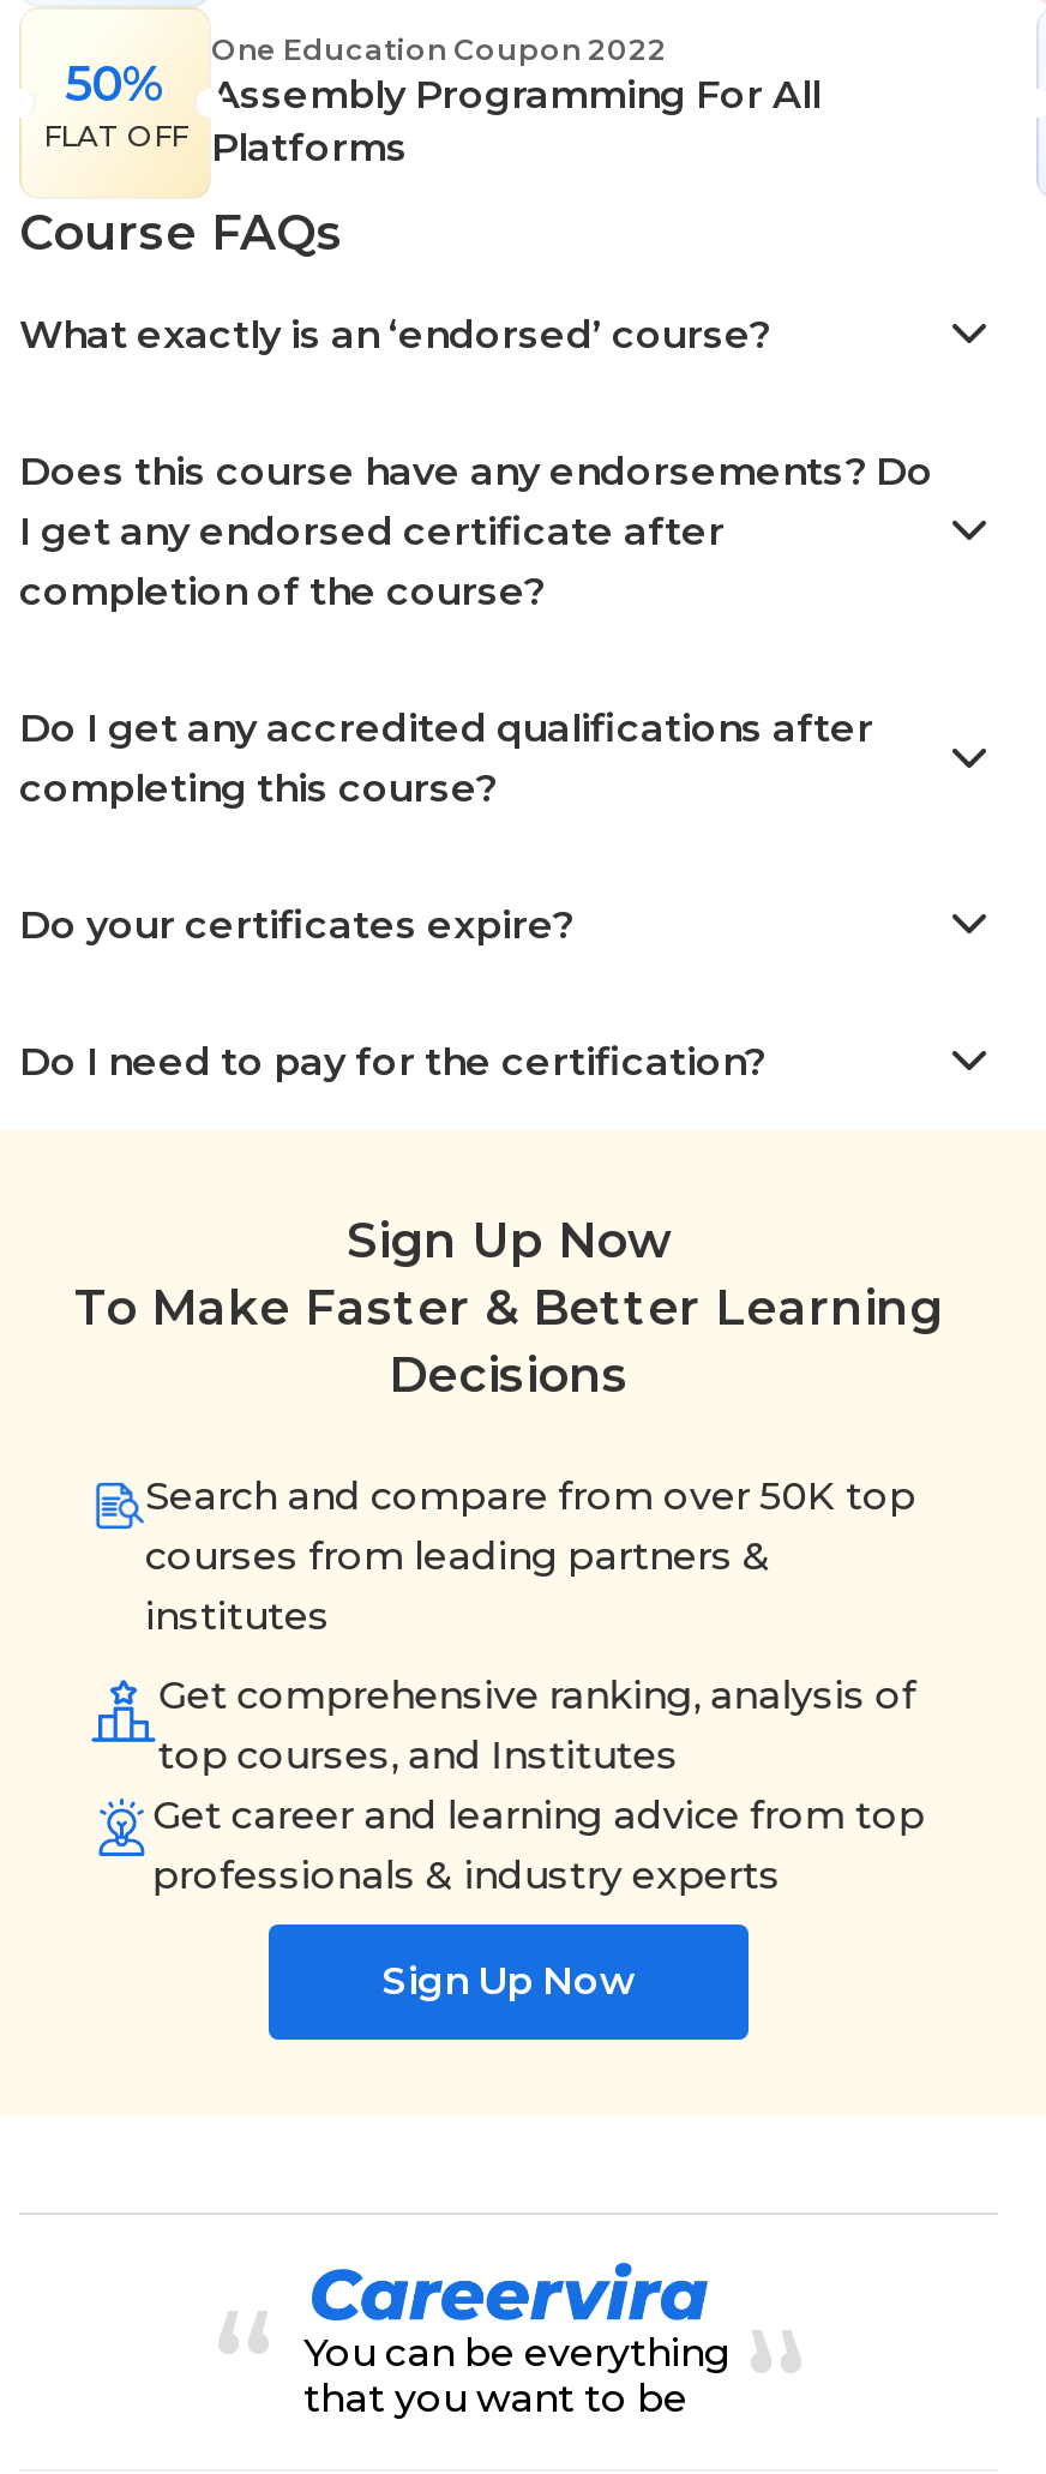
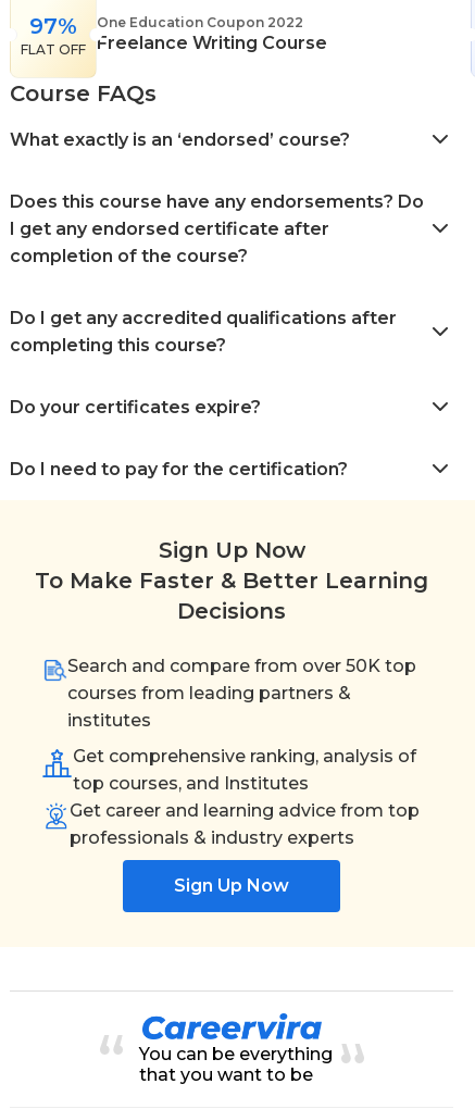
- 50%
+ 97%

- Assembly Programming For All
- Platforms
+ Freelance Writing Course
